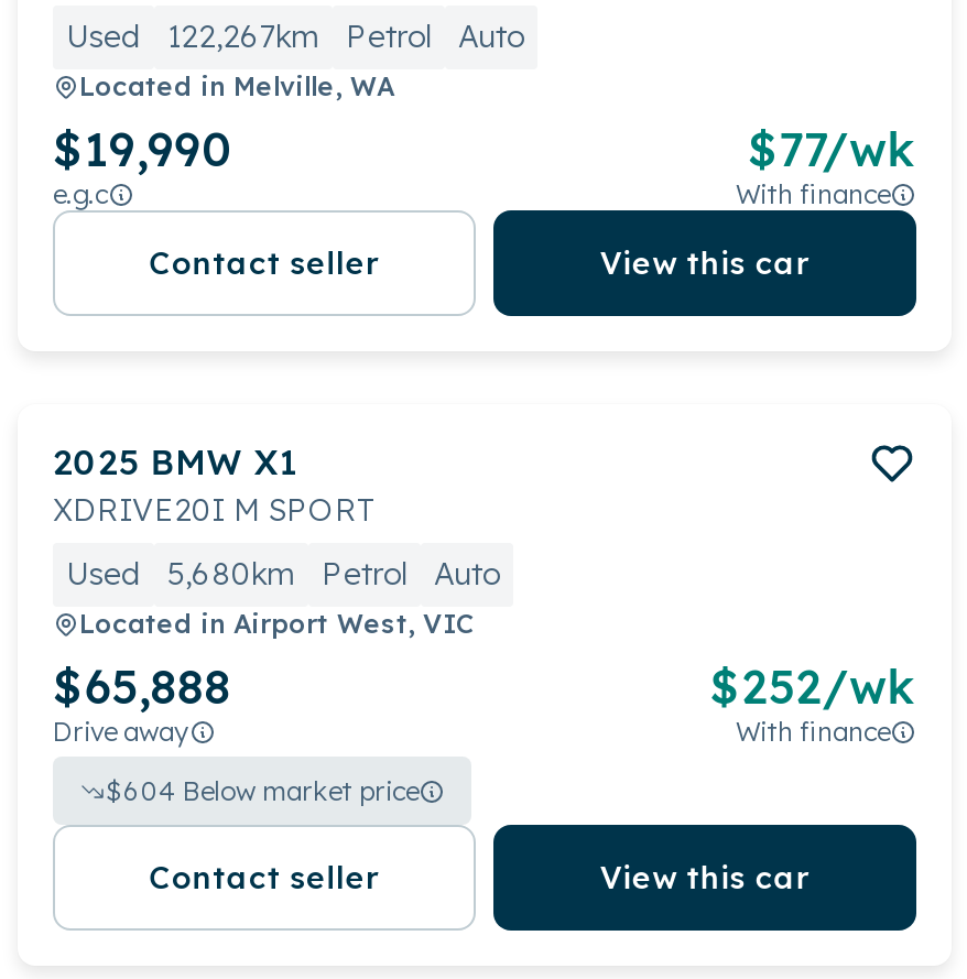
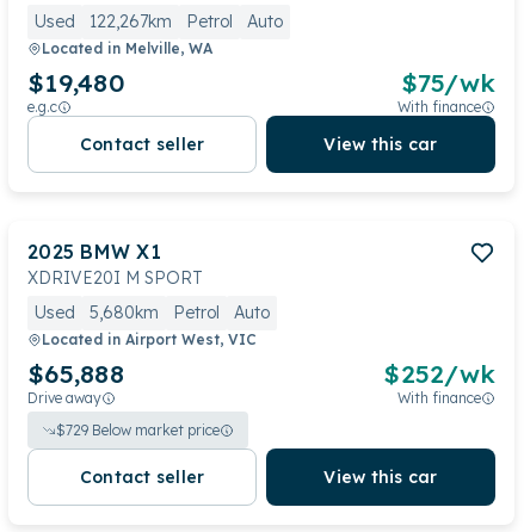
- $19,990
+ $19,480

- $77/wk
+ $75/wk

- $604 Below market price
+ $729 Below market price
